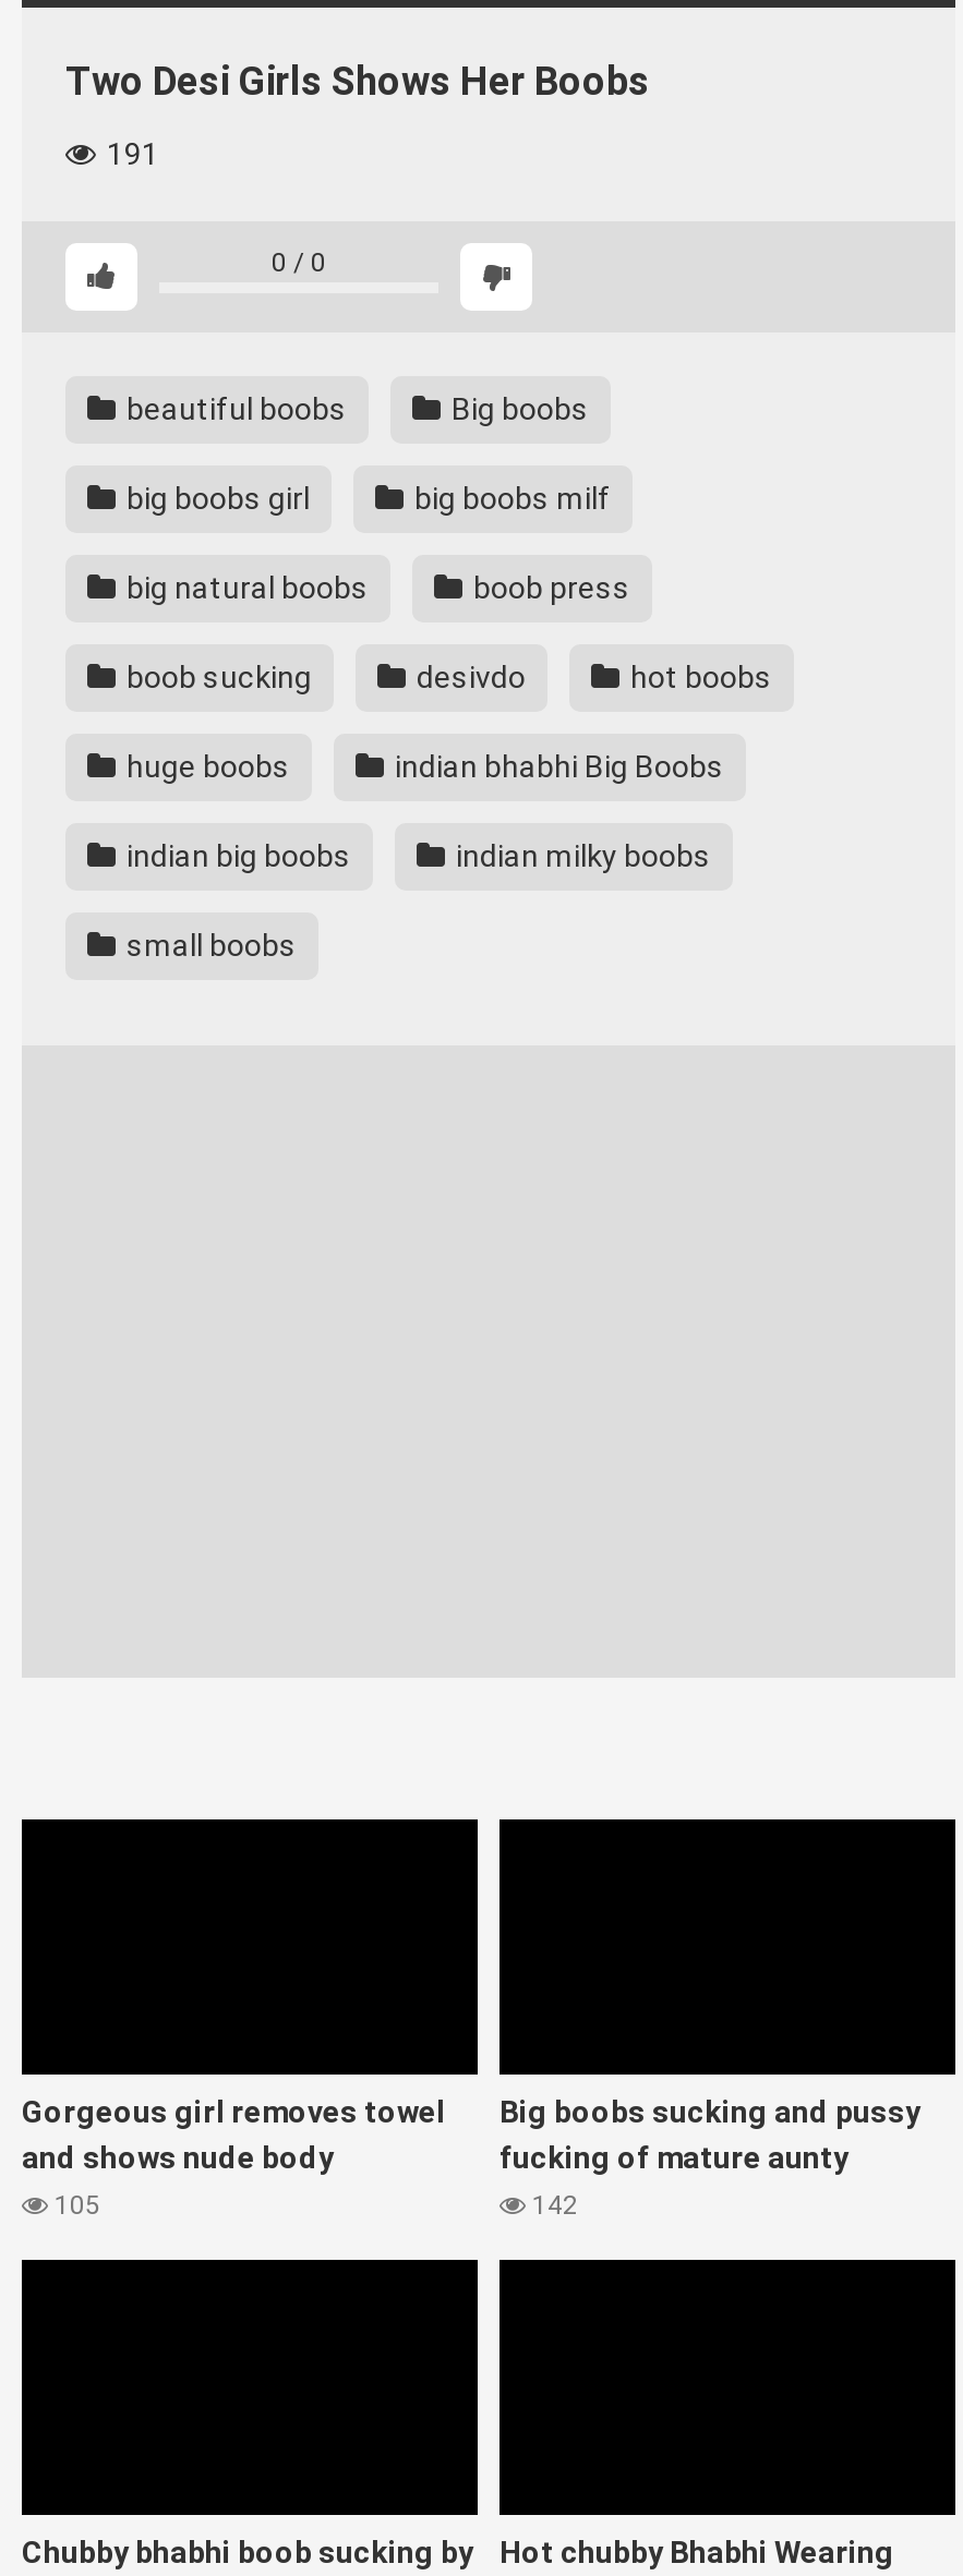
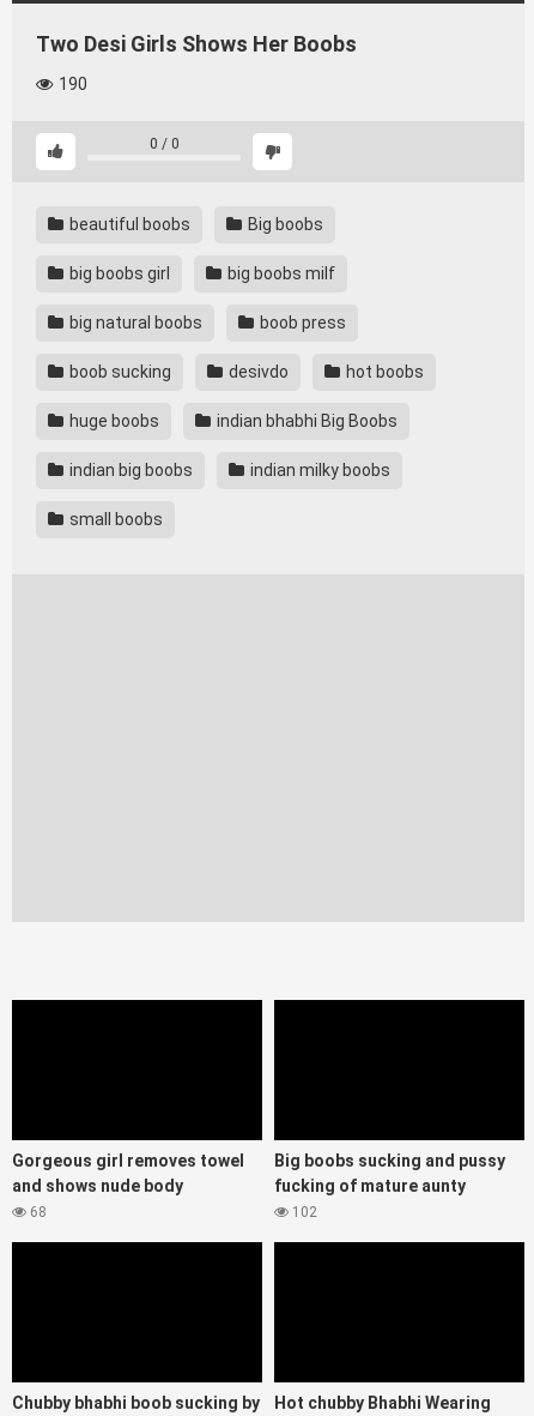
- 191
+ 190

- 105
+ 68

- 142
+ 102
